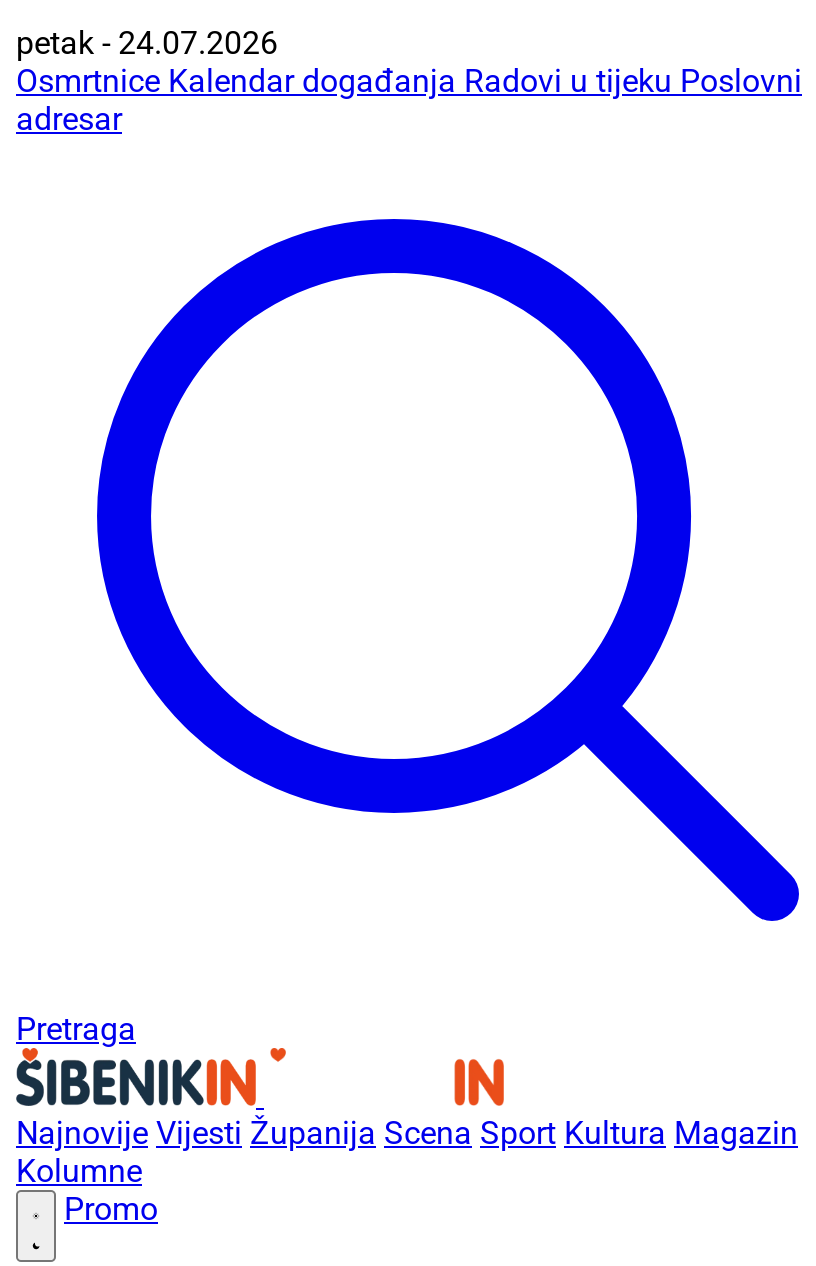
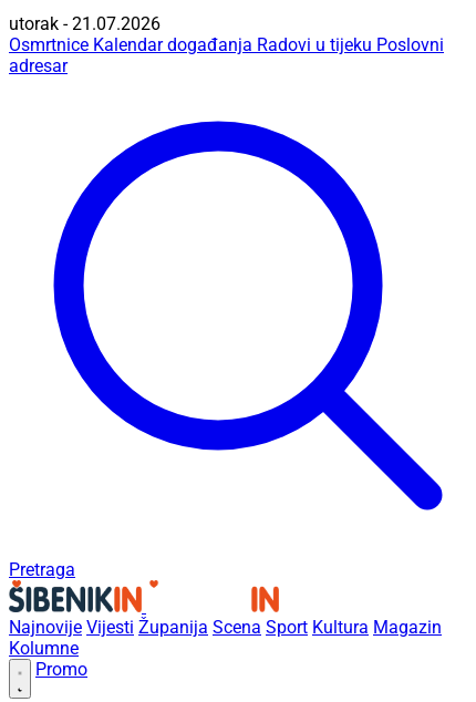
- petak - 24.07.2026
+ utorak - 21.07.2026
